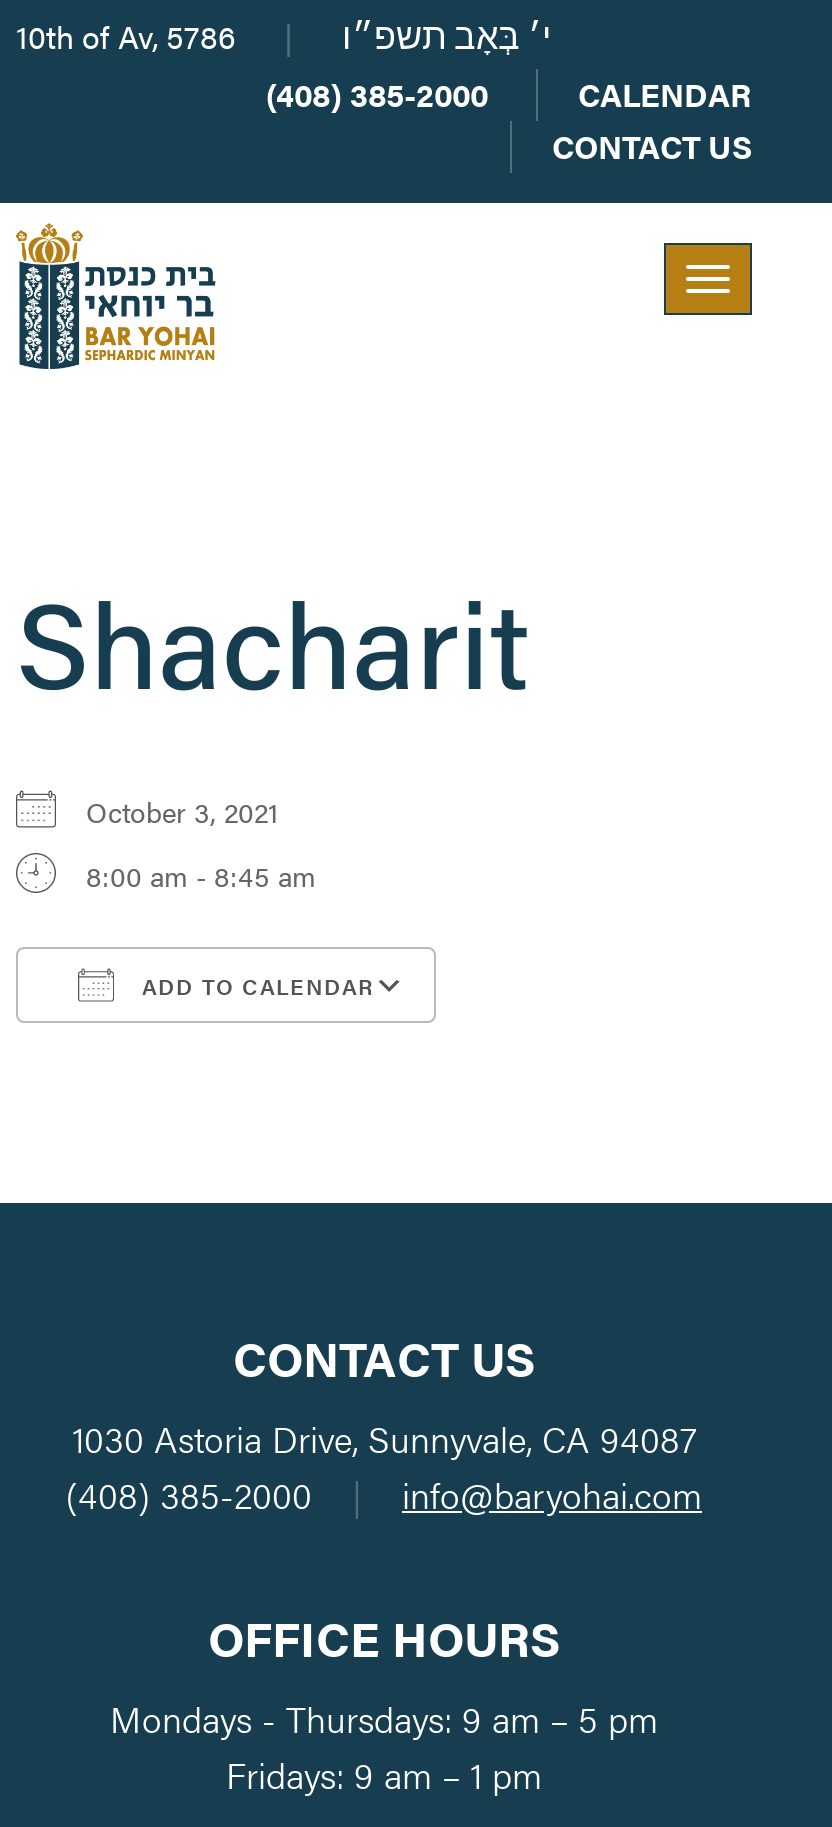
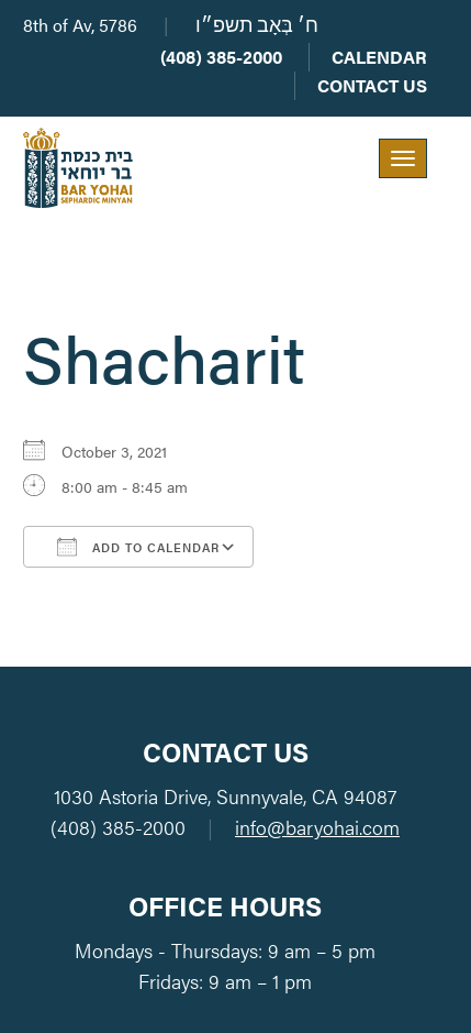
- 10th of Av, 5786
+ 8th of Av, 5786

- י׳ בְּאָב תשפ״ו
+ ח׳ בְּאָב תשפ״ו
